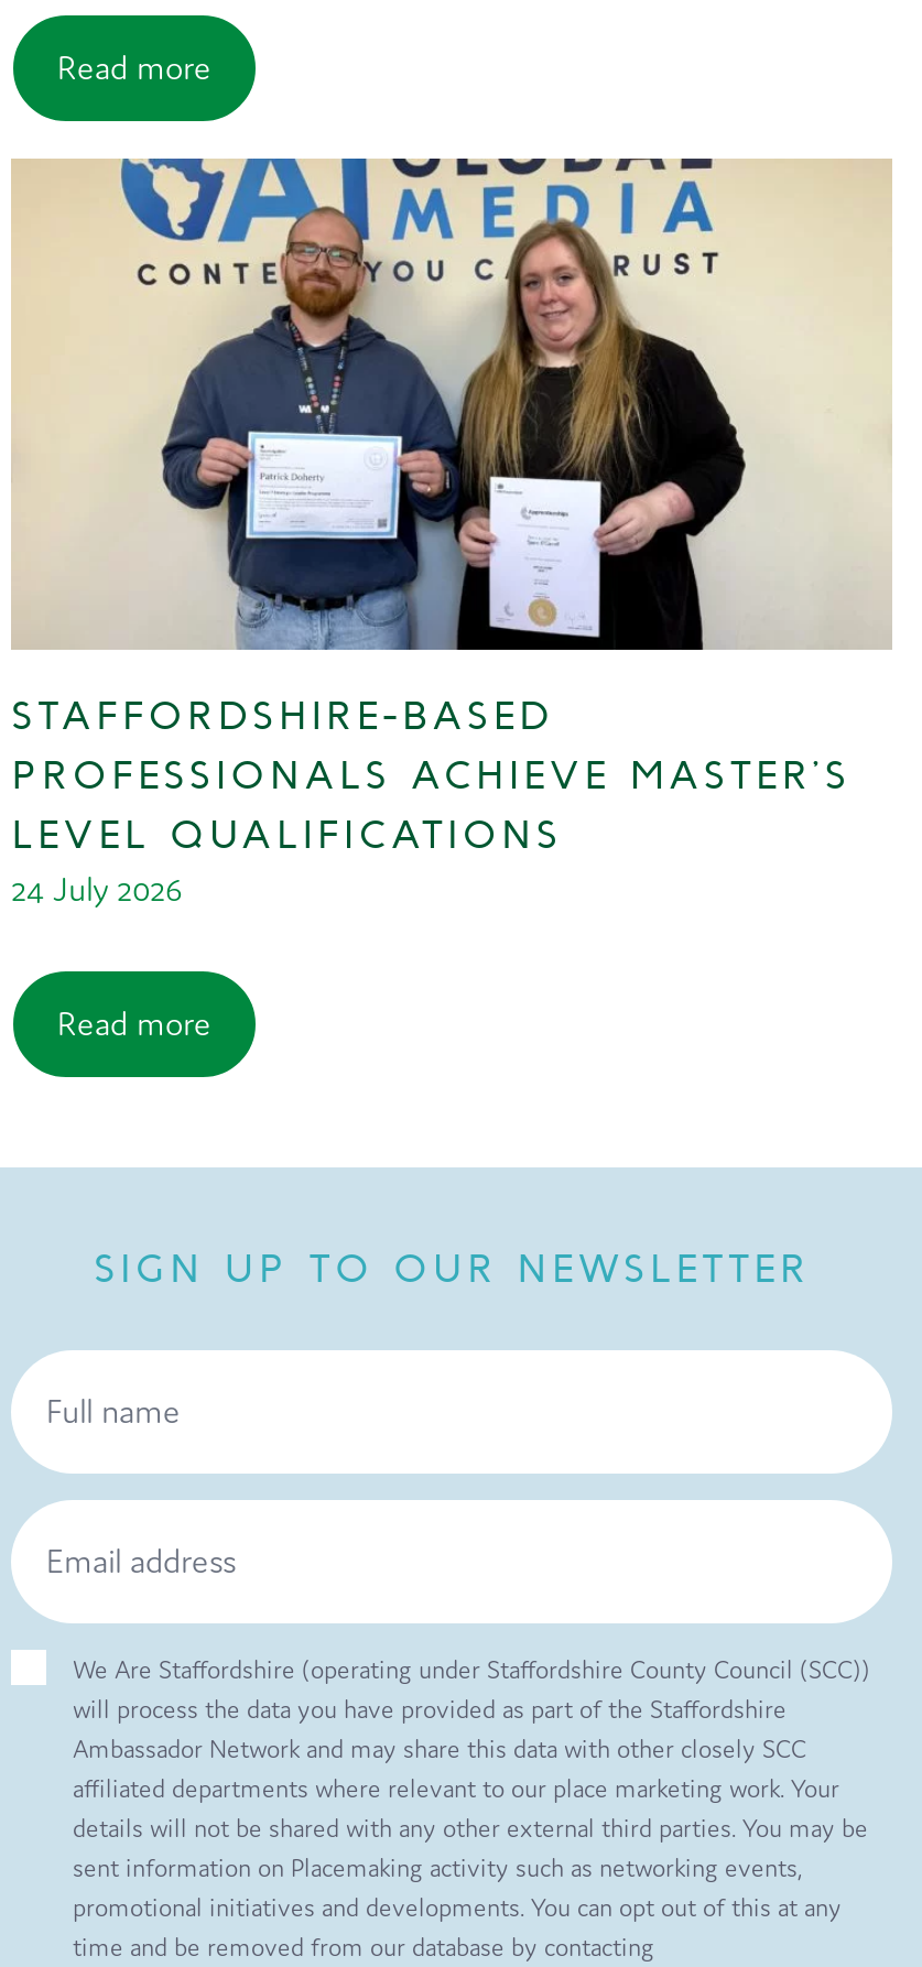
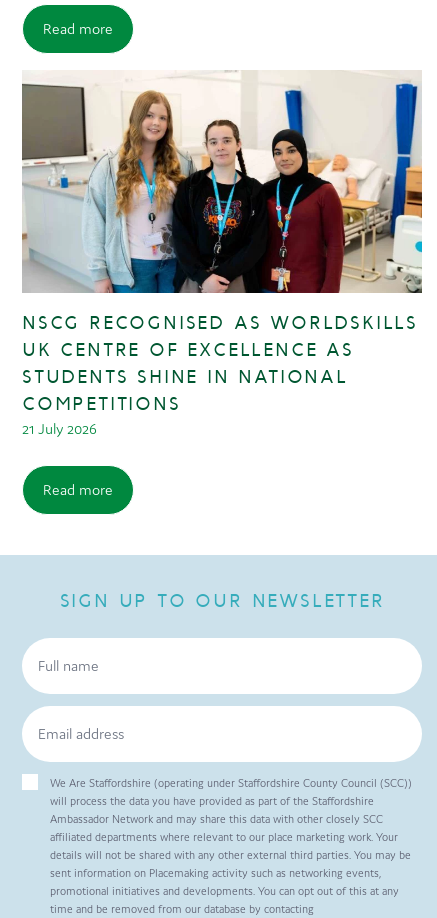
- [image]
- STAFFORDSHIRE-BASED
- PROFESSIONALS ACHIEVE MASTER’S
- LEVEL QUALIFICATIONS
- 24 July 2026
+ [image]
+ NSCG RECOGNISED AS WORLDSKILLS
+ UK CENTRE OF EXCELLENCE AS
+ STUDENTS SHINE IN NATIONAL
+ COMPETITIONS
+ 21 July 2026
